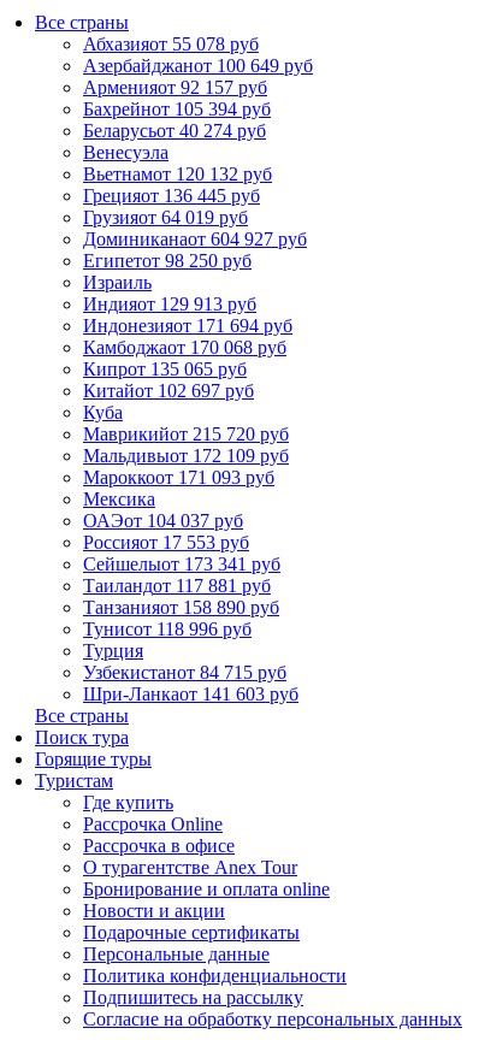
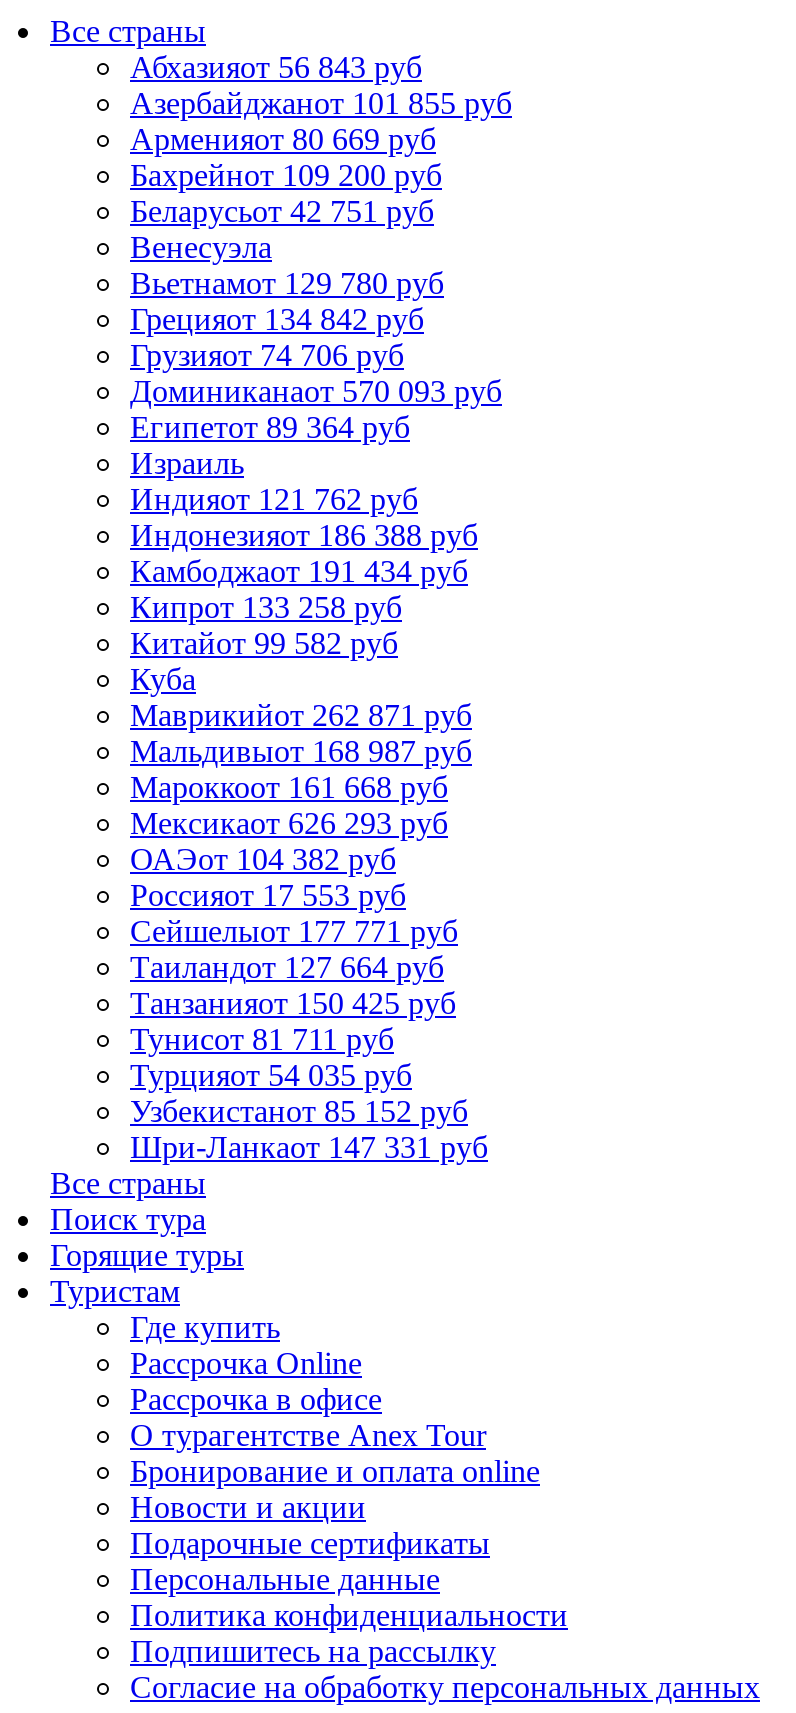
- Абхазияот 55 078 руб
+ Абхазияот 56 843 руб

- Азербайджанот 100 649 руб
+ Азербайджанот 101 855 руб

- Арменияот 92 157 руб
+ Арменияот 80 669 руб

- Бахрейнот 105 394 руб
+ Бахрейнот 109 200 руб

- Беларусьот 40 274 руб
+ Беларусьот 42 751 руб

- Вьетнамот 120 132 руб
+ Вьетнамот 129 780 руб

- Грецияот 136 445 руб
+ Грецияот 134 842 руб

- Грузияот 64 019 руб
+ Грузияот 74 706 руб

- Доминиканаот 604 927 руб
+ Доминиканаот 570 093 руб

- Египетот 98 250 руб
+ Египетот 89 364 руб

- Индияот 129 913 руб
+ Индияот 121 762 руб

- Индонезияот 171 694 руб
+ Индонезияот 186 388 руб

- Камбоджаот 170 068 руб
+ Камбоджаот 191 434 руб

- Кипрот 135 065 руб
+ Кипрот 133 258 руб

- Китайот 102 697 руб
+ Китайот 99 582 руб

- Маврикийот 215 720 руб
- Мальдивыот 172 109 руб
- Мароккоот 171 093 руб
- Мексика
- ОАЭот 104 037 руб
+ Маврикийот 262 871 руб
+ Мальдивыот 168 987 руб
+ Мароккоот 161 668 руб
+ Мексикаот 626 293 руб
+ ОАЭот 104 382 руб

- Сейшелыот 173 341 руб
- Таиландот 117 881 руб
- Танзанияот 158 890 руб
- Тунисот 118 996 руб
- Турция
- Узбекистанот 84 715 руб
- Шри-Ланкаот 141 603 руб
+ Сейшелыот 177 771 руб
+ Таиландот 127 664 руб
+ Танзанияот 150 425 руб
+ Тунисот 81 711 руб
+ Турцияот 54 035 руб
+ Узбекистанот 85 152 руб
+ Шри-Ланкаот 147 331 руб
